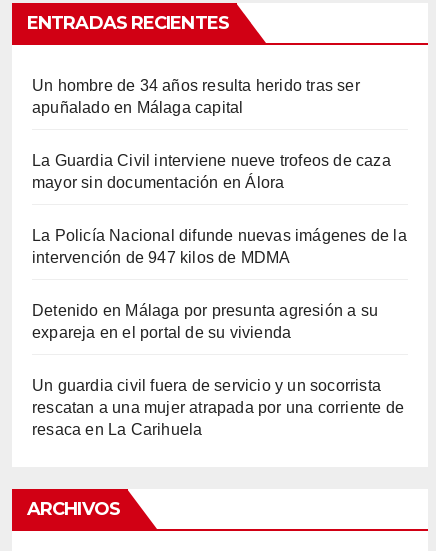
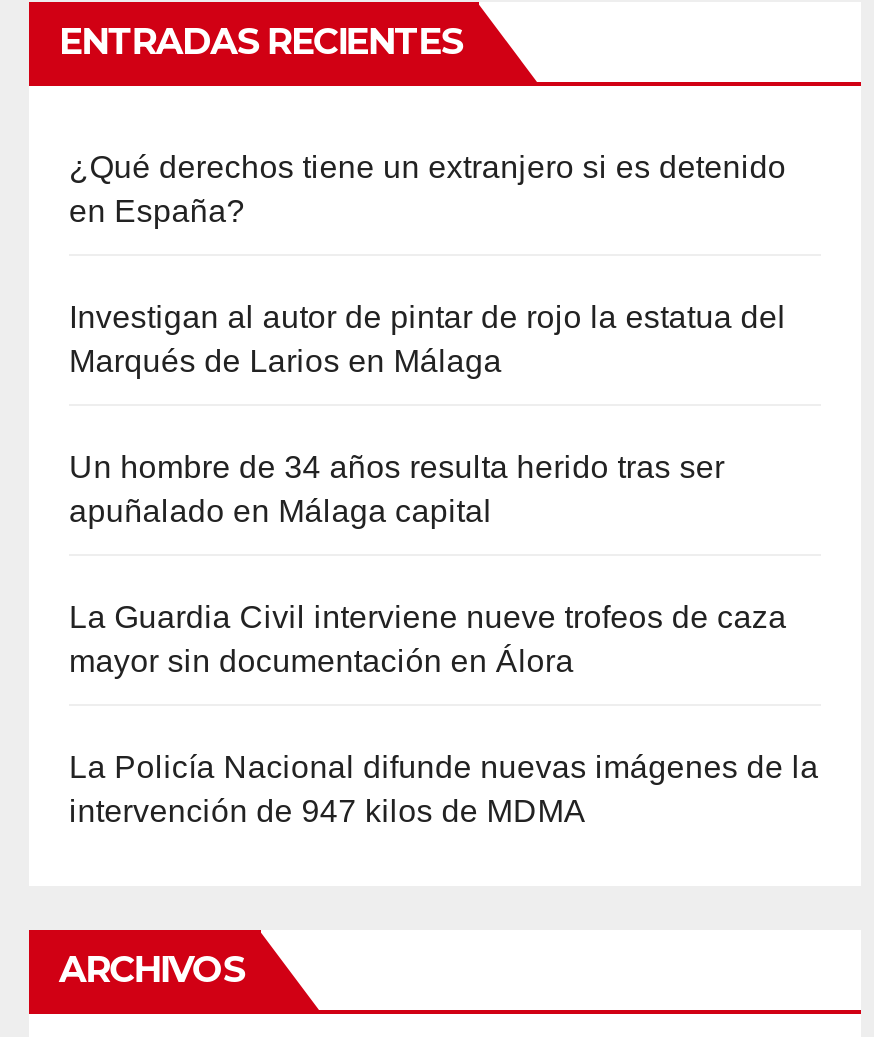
+ ¿Qué derechos tiene un extranjero si es detenido
+ en España?
+ Investigan al autor de pintar de rojo la estatua del
+ Marqués de Larios en Málaga

moved down: Un hombre de 34 años resulta herido tras ser | apuñalado en Málaga capital | La Guardia Civil interviene nueve trofeos de caza | mayor sin documentación en Álora | La Policía Nacional difunde nuevas imágenes de la | intervención de 947 kilos de MDMA

- Detenido en Málaga por presunta agresión a su
- expareja en el portal de su vivienda
- Un guardia civil fuera de servicio y un socorrista
- rescatan a una mujer atrapada por una corriente de
- resaca en La Carihuela
